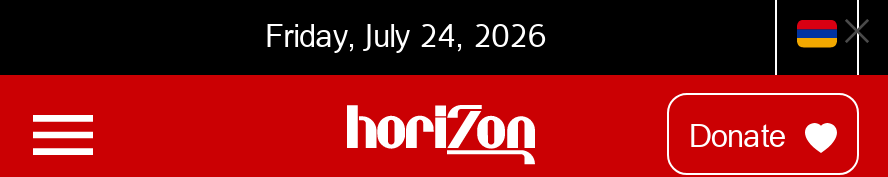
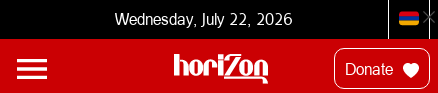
- Friday, July 24, 2026
+ Wednesday, July 22, 2026
